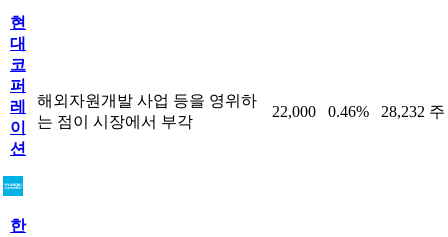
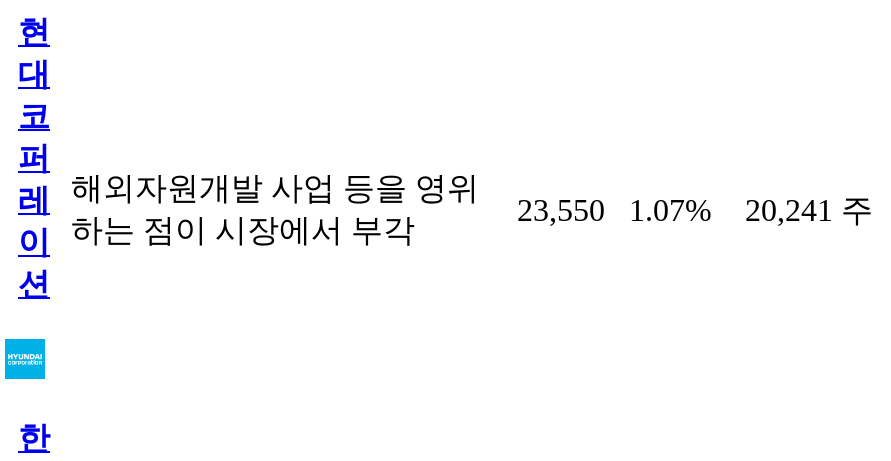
- 해외자원개발 사업 등을 영위하
+ 해외자원개발 사업 등을 영위

- 22,000
+ 23,550

- 0.46%
+ 1.07%

- 28,232 주
+ 20,241 주

- 는 점이 시장에서 부각
+ 하는 점이 시장에서 부각
